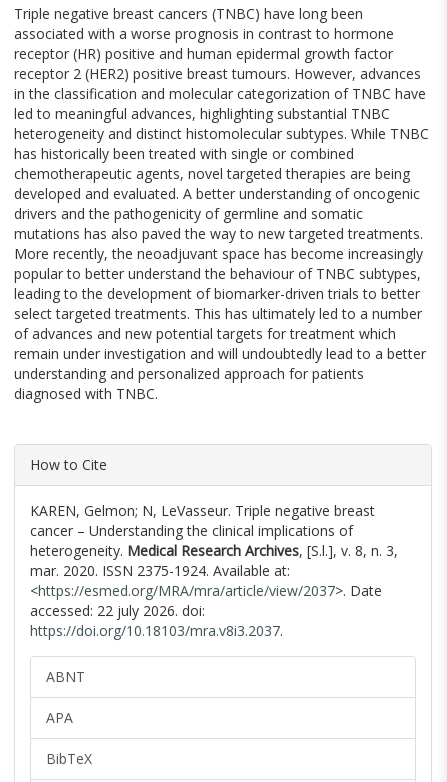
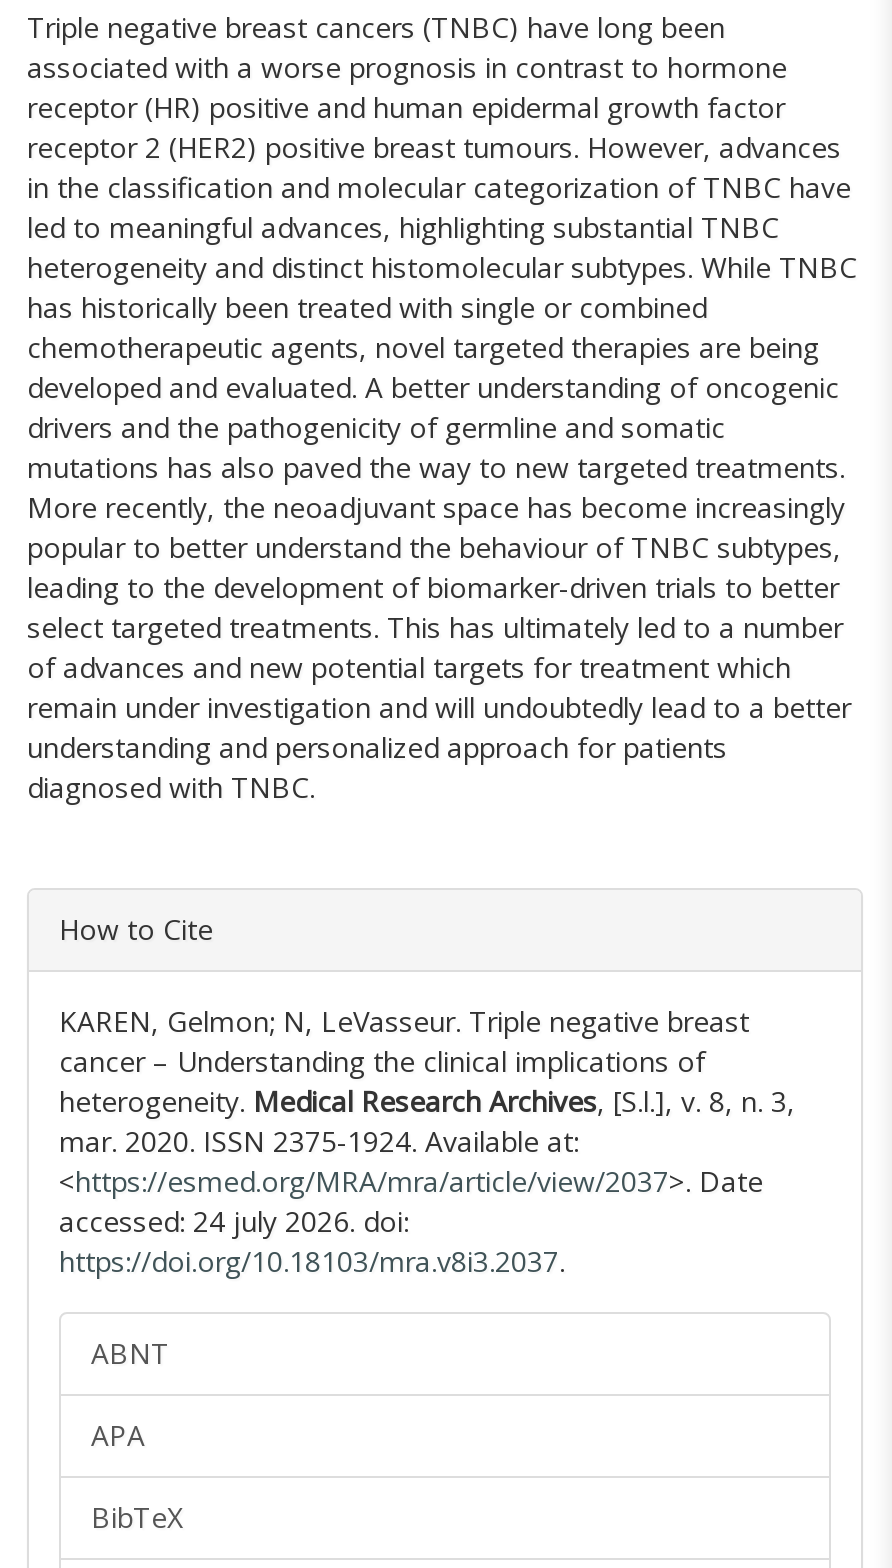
- accessed: 22 july 2026. doi:
+ accessed: 24 july 2026. doi:
